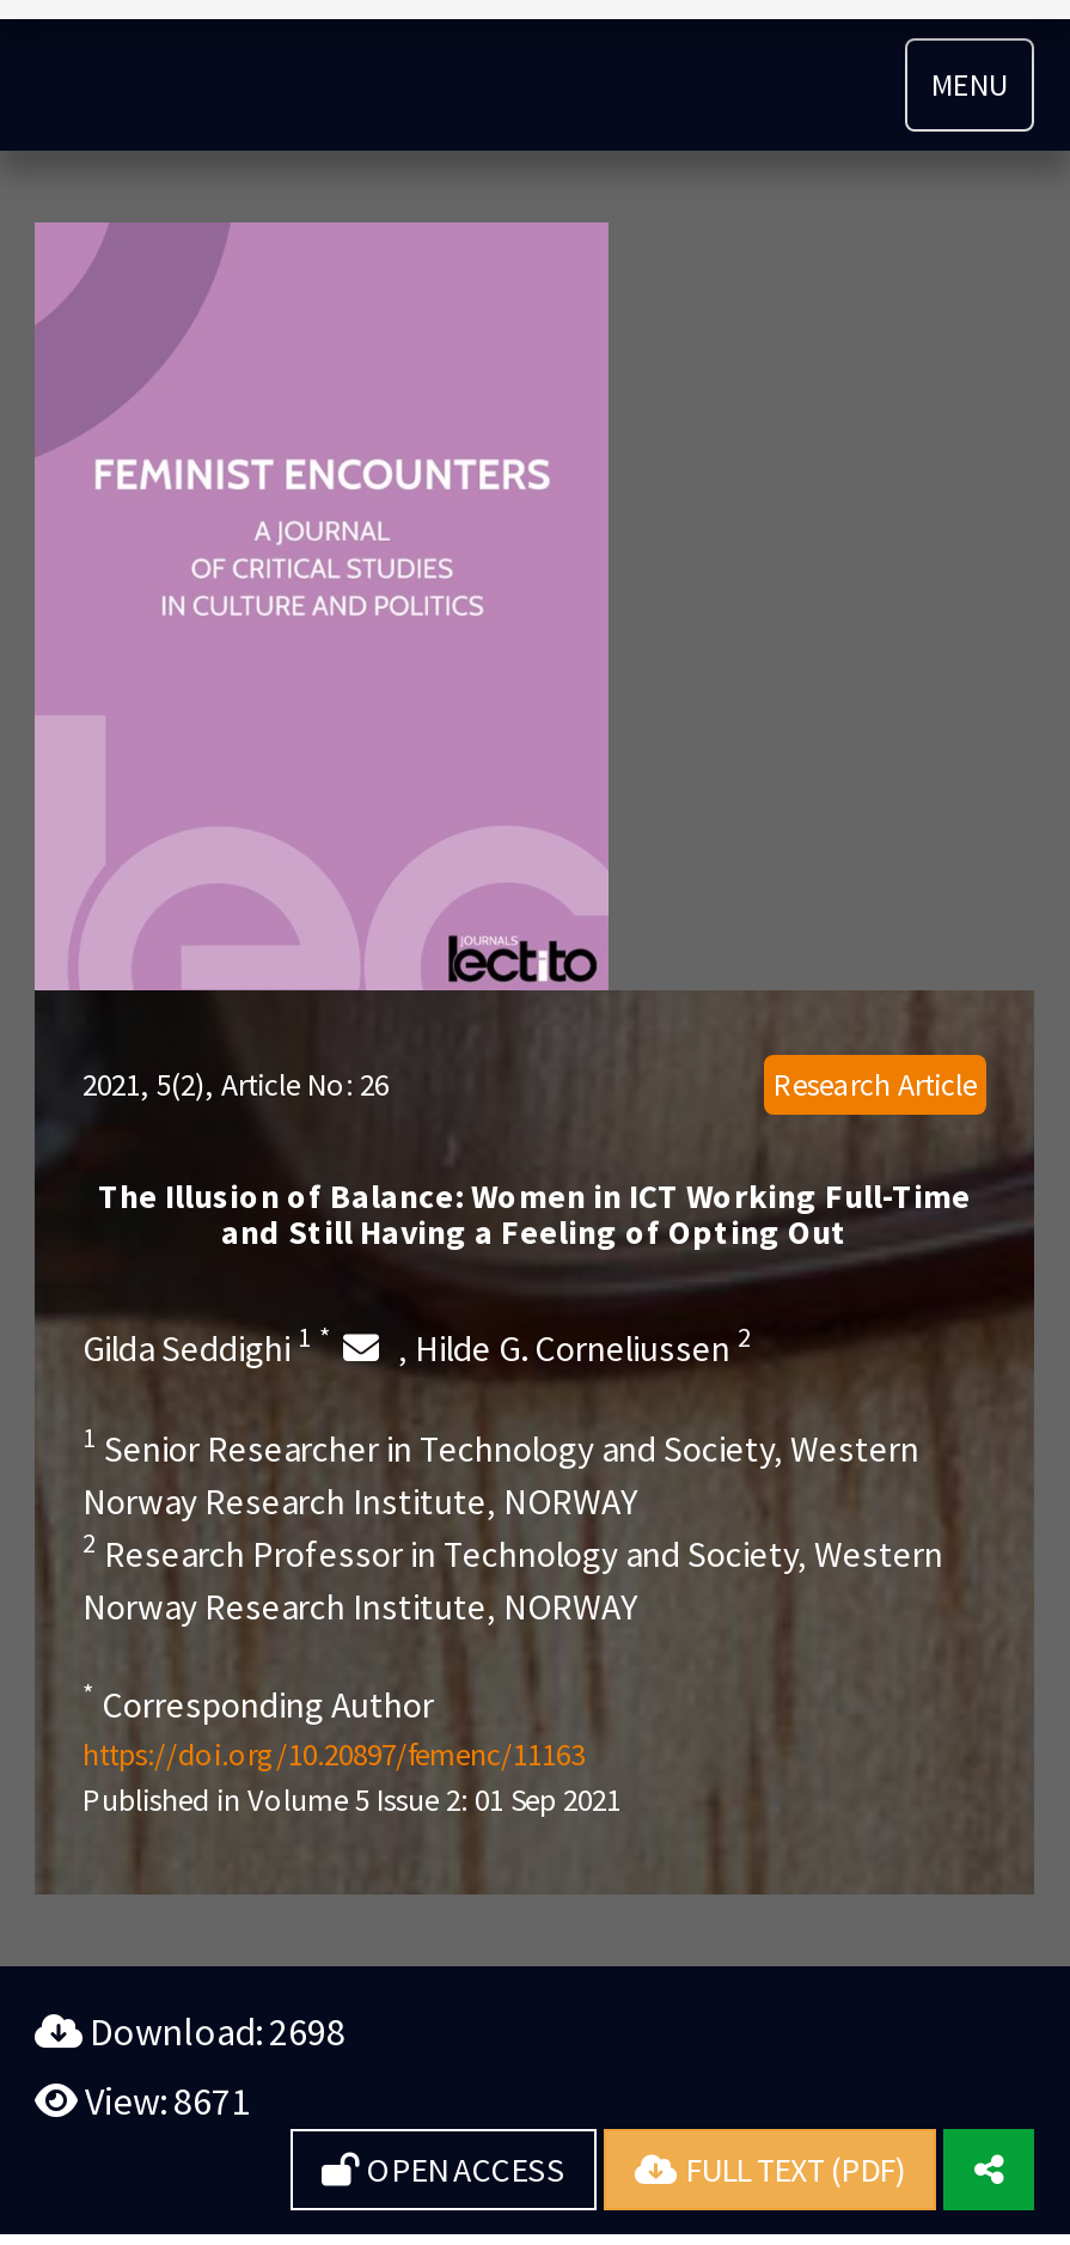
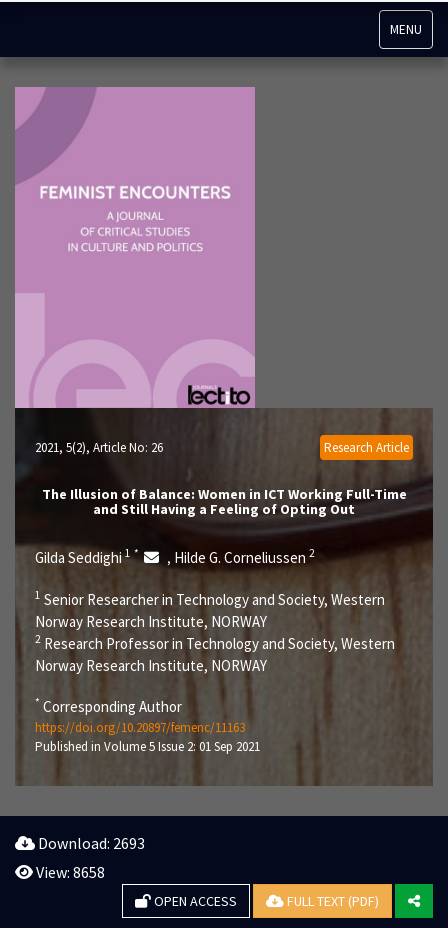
- Download: 2698
+ Download: 2693

- View: 8671
+ View: 8658
